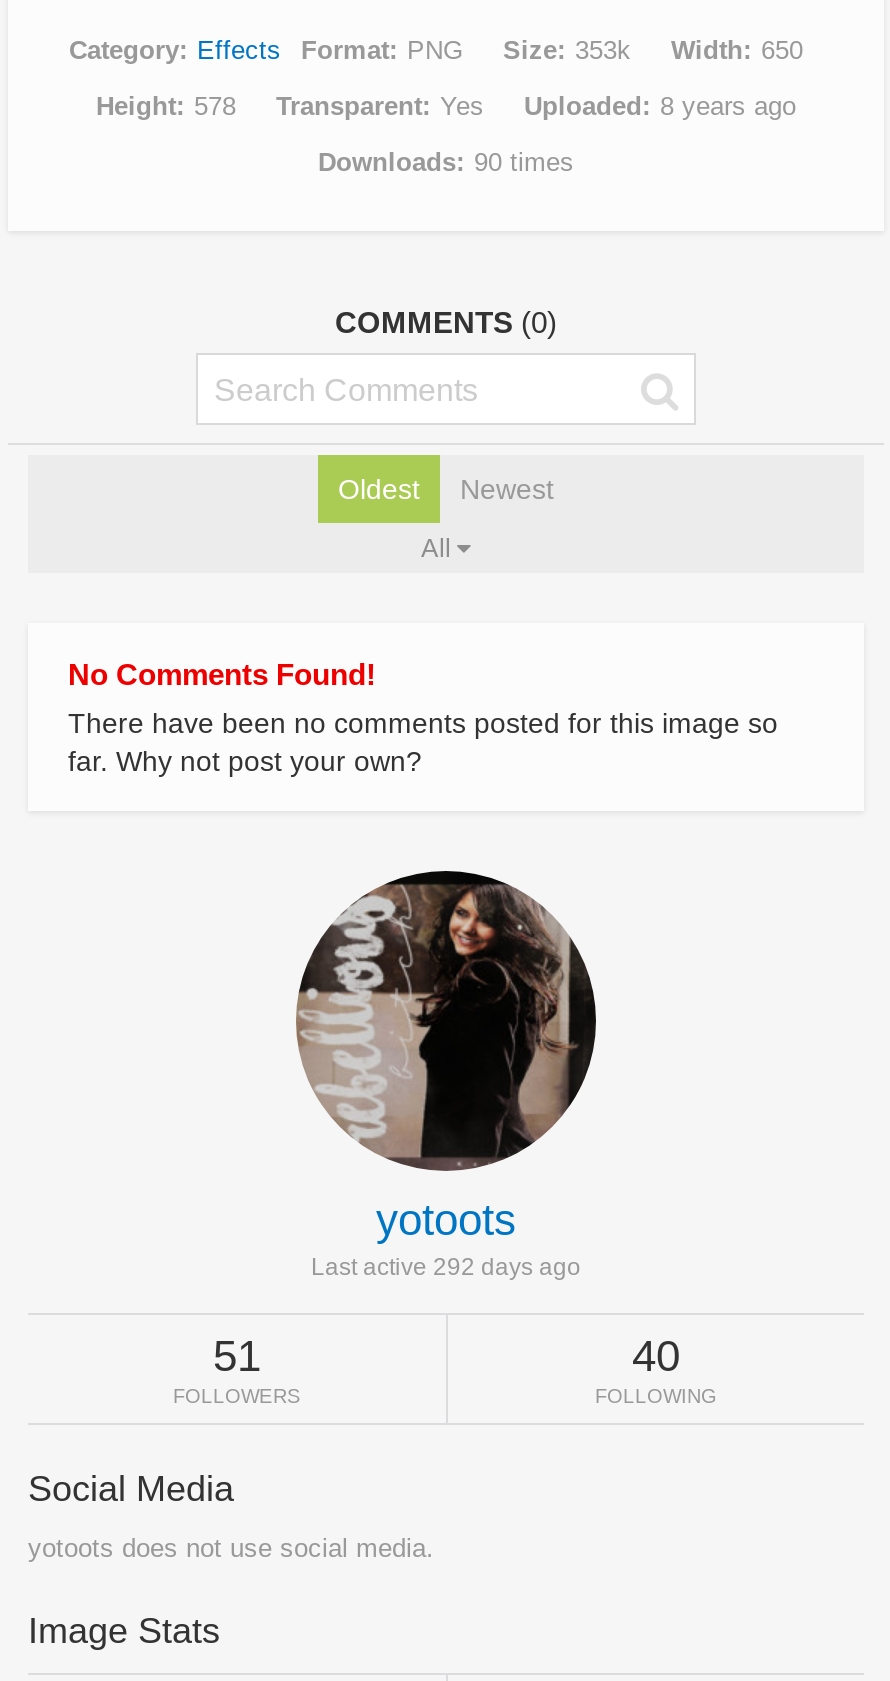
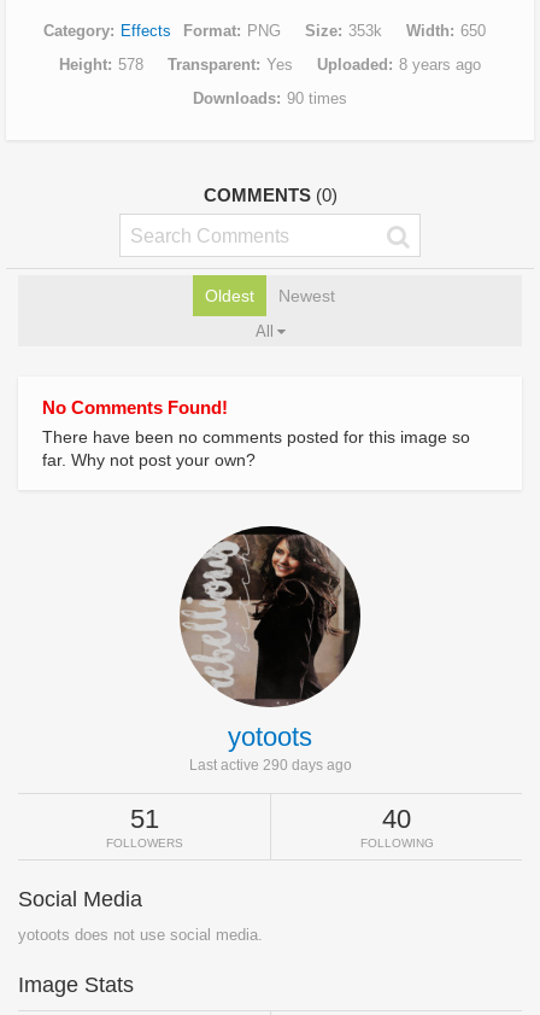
- Last active 292 days ago
+ Last active 290 days ago
